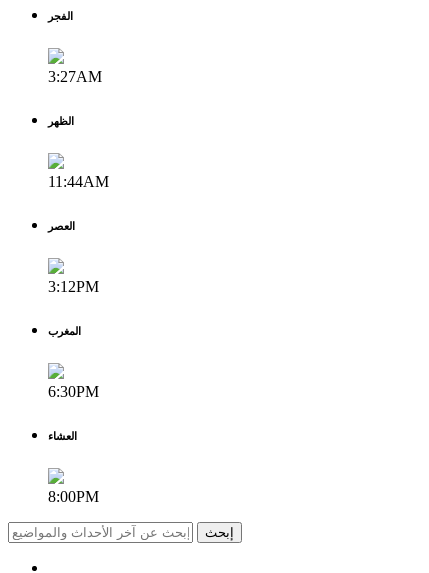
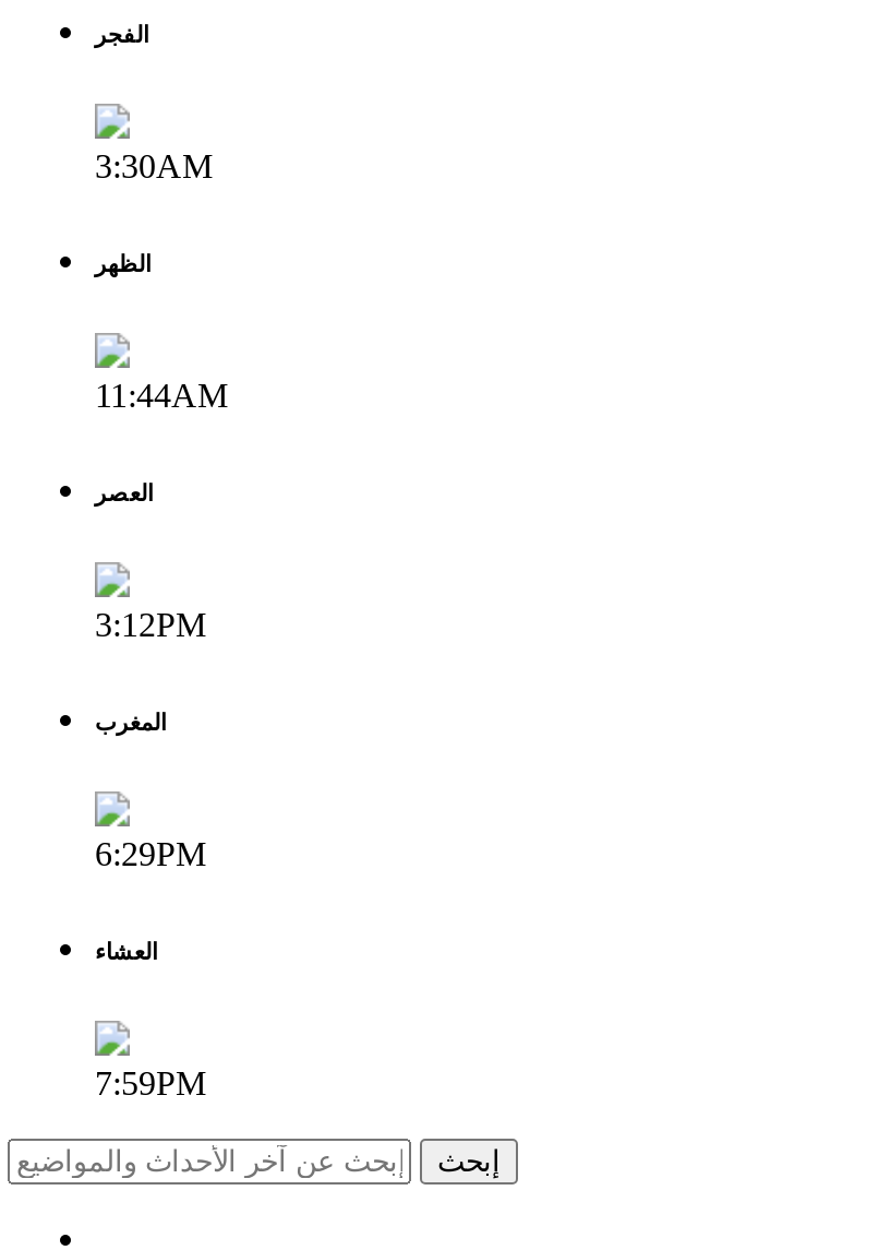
- 3:27AM
+ 3:30AM

- 6:30PM
+ 6:29PM

- 8:00PM
+ 7:59PM
